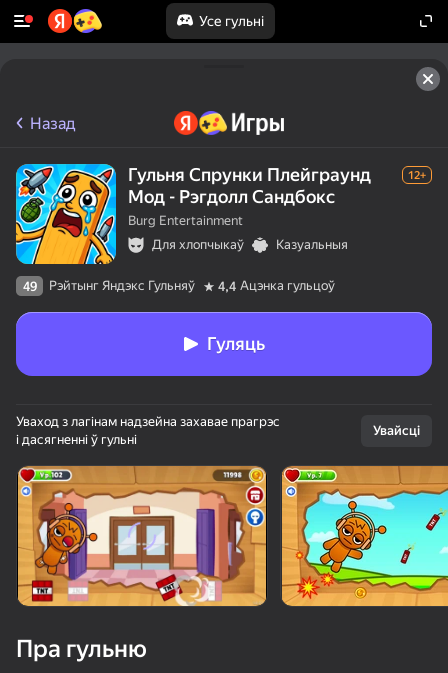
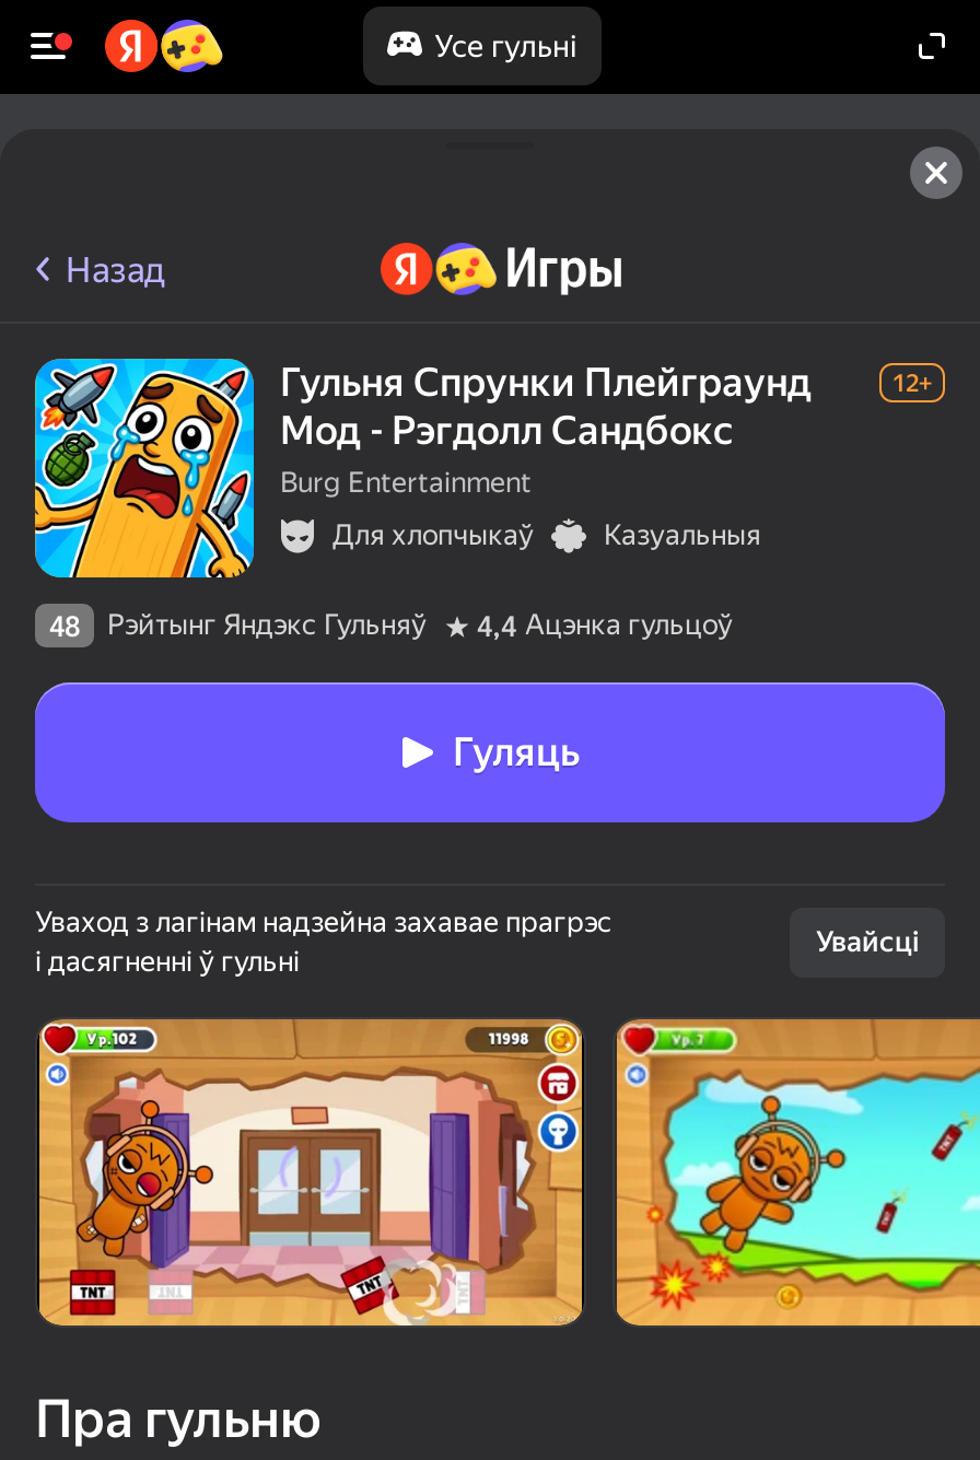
- 49 Рэйтынг Яндэкс Гульняў 4,4 Ацэнка гульцоў
+ 48 Рэйтынг Яндэкс Гульняў 4,4 Ацэнка гульцоў
